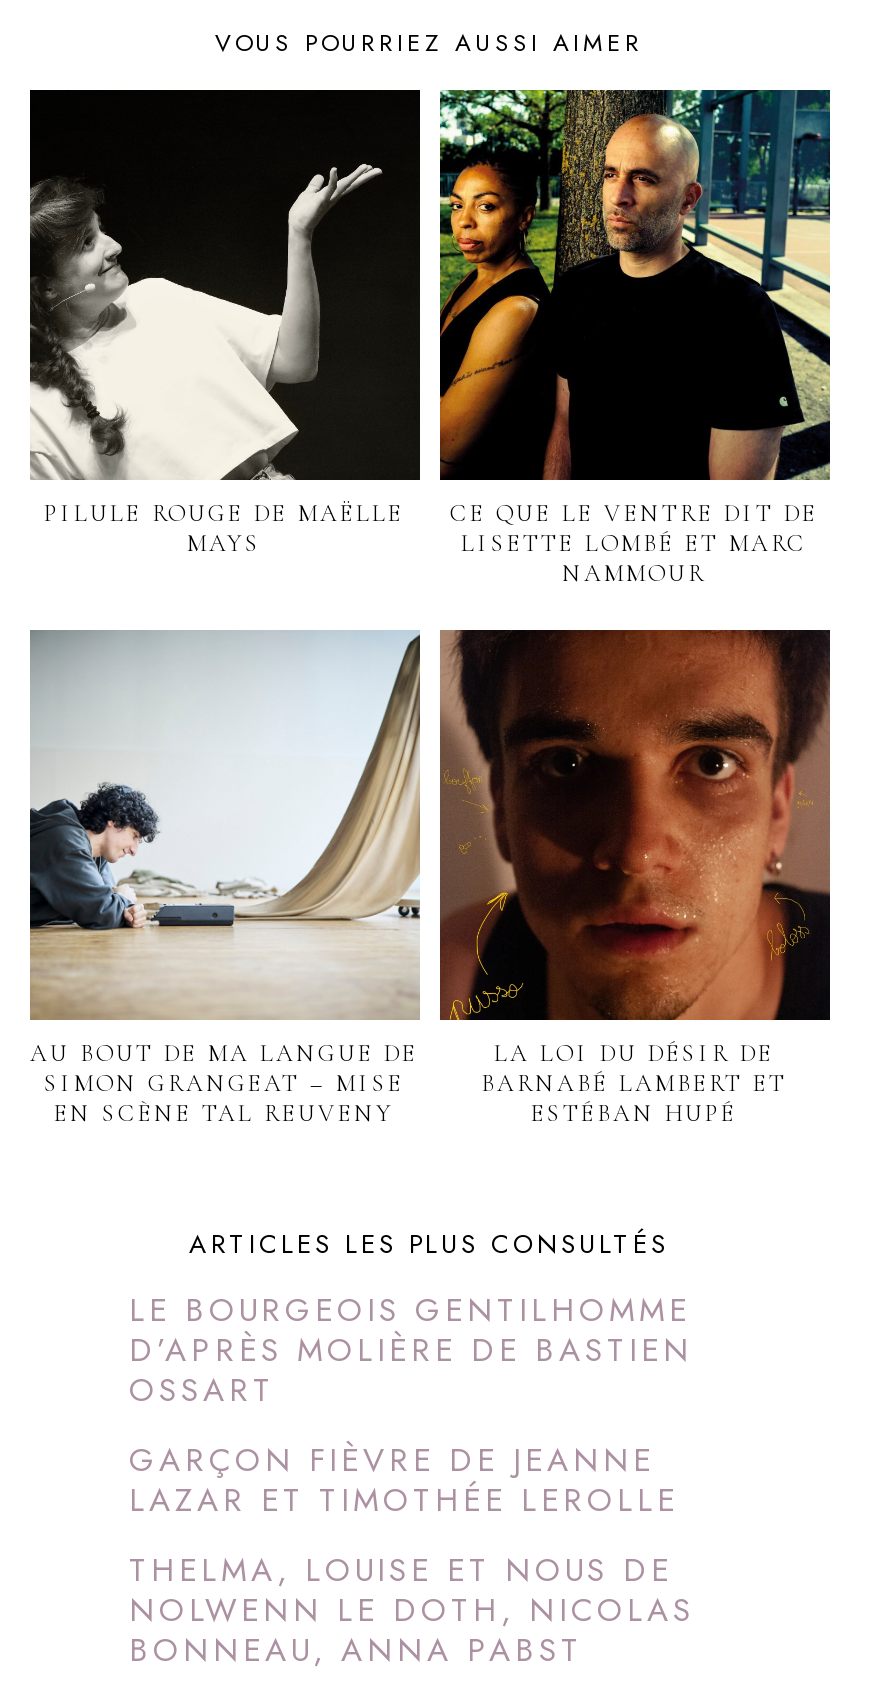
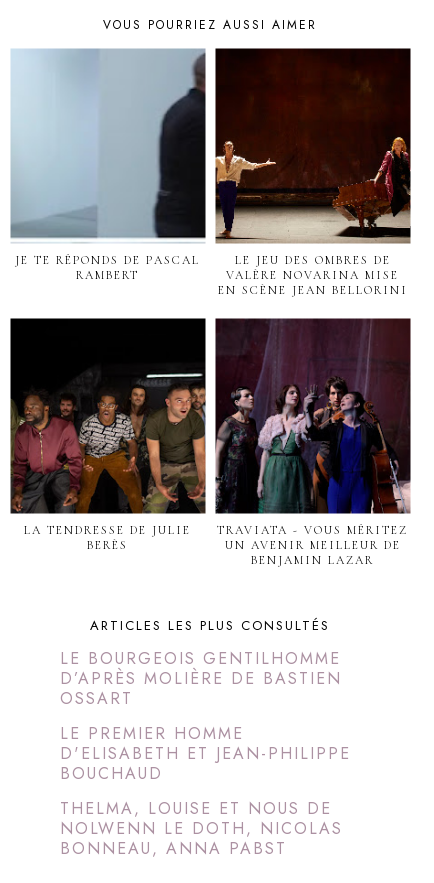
- [image]
- PILULE ROUGE DE MAËLLE
- MAYS
+ [image]
+ JE TE RÉPONDS DE PASCAL
+ RAMBERT

- [image]
- CE QUE LE VENTRE DIT DE
- LISETTE LOMBÉ ET MARC
- NAMMOUR
+ [image]
+ LE JEU DES OMBRES DE
+ VALÈRE NOVARINA MISE
+ EN SCÈNE JEAN BELLORINI

- [image]
- AU BOUT DE MA LANGUE DE
- SIMON GRANGEAT – MISE
- EN SCÈNE TAL REUVENY
+ [image]
+ LA TENDRESSE DE JULIE
+ BERÈS

- [image]
- LA LOI DU DÉSIR DE
- BARNABÉ LAMBERT ET
- ESTÉBAN HUPÉ
+ [image]
+ TRAVIATA - VOUS MÉRITEZ
+ UN AVENIR MEILLEUR DE
+ BENJAMIN LAZAR

- GARÇON FIÈVRE DE JEANNE
- LAZAR ET TIMOTHÉE LEROLLE
+ LE PREMIER HOMME
+ D'ELISABETH ET JEAN-PHILIPPE
+ BOUCHAUD
